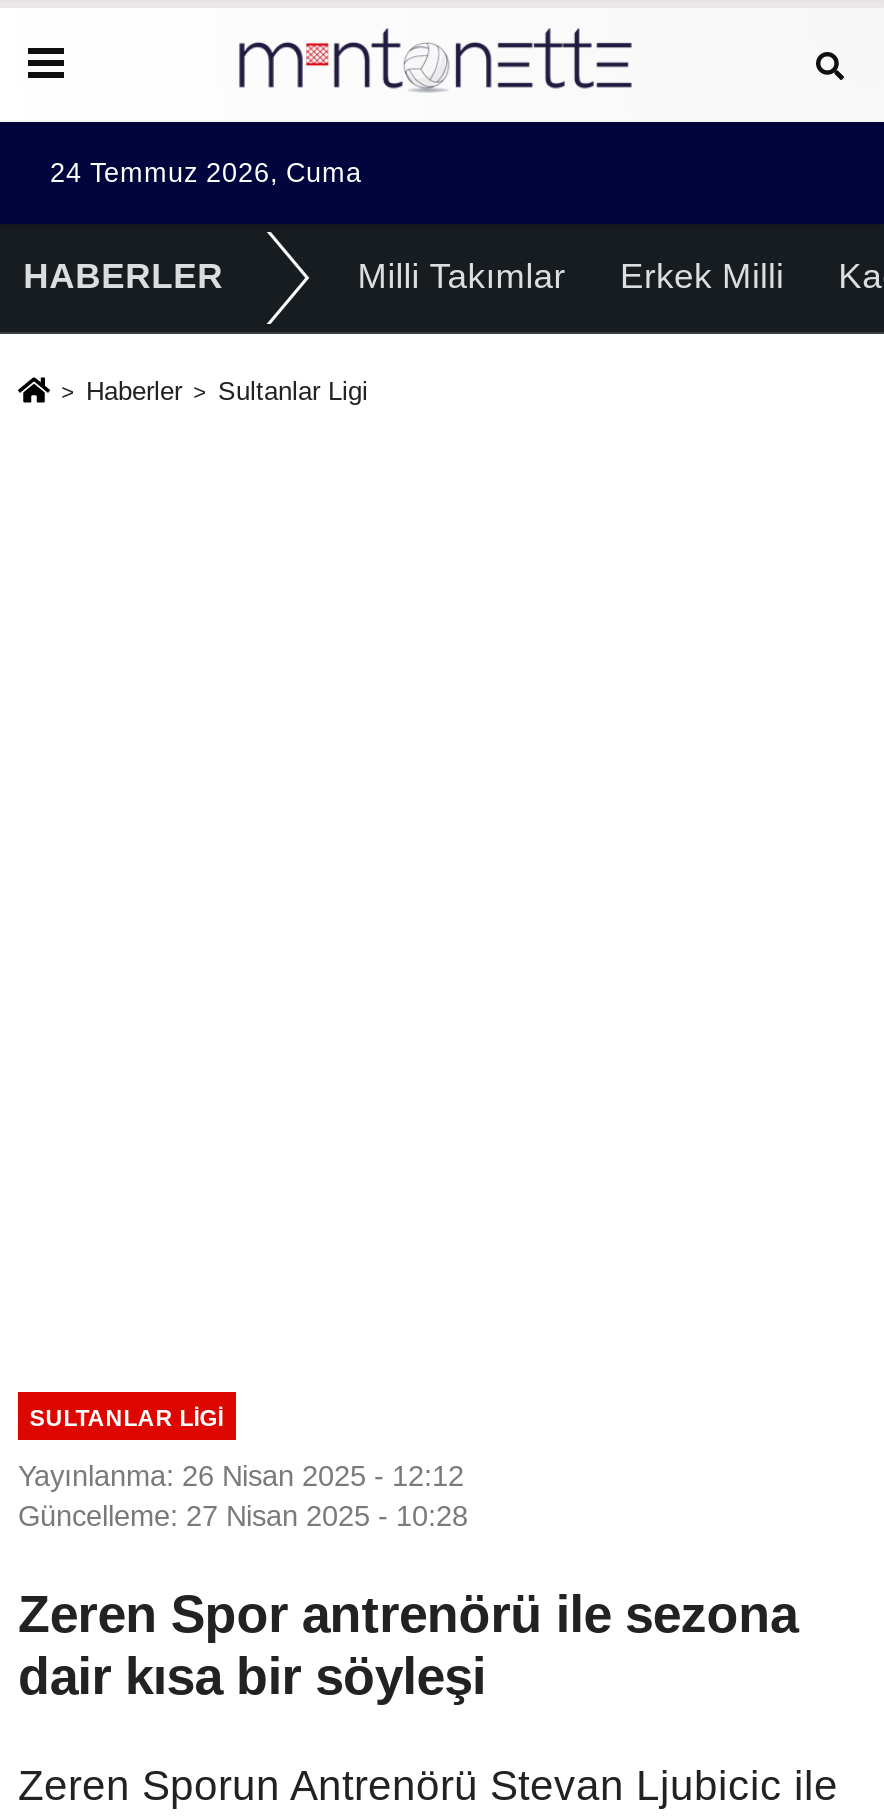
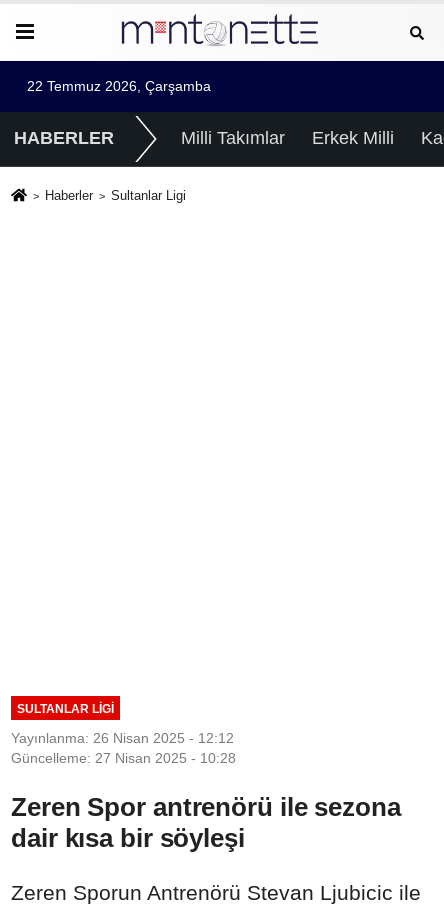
- 24 Temmuz 2026, Cuma
+ 22 Temmuz 2026, Çarşamba
